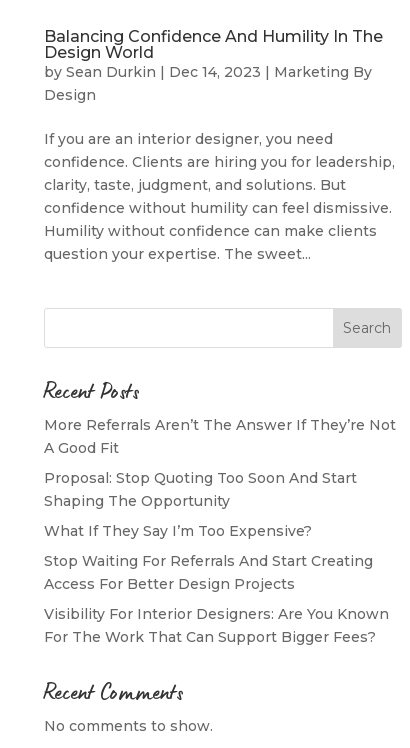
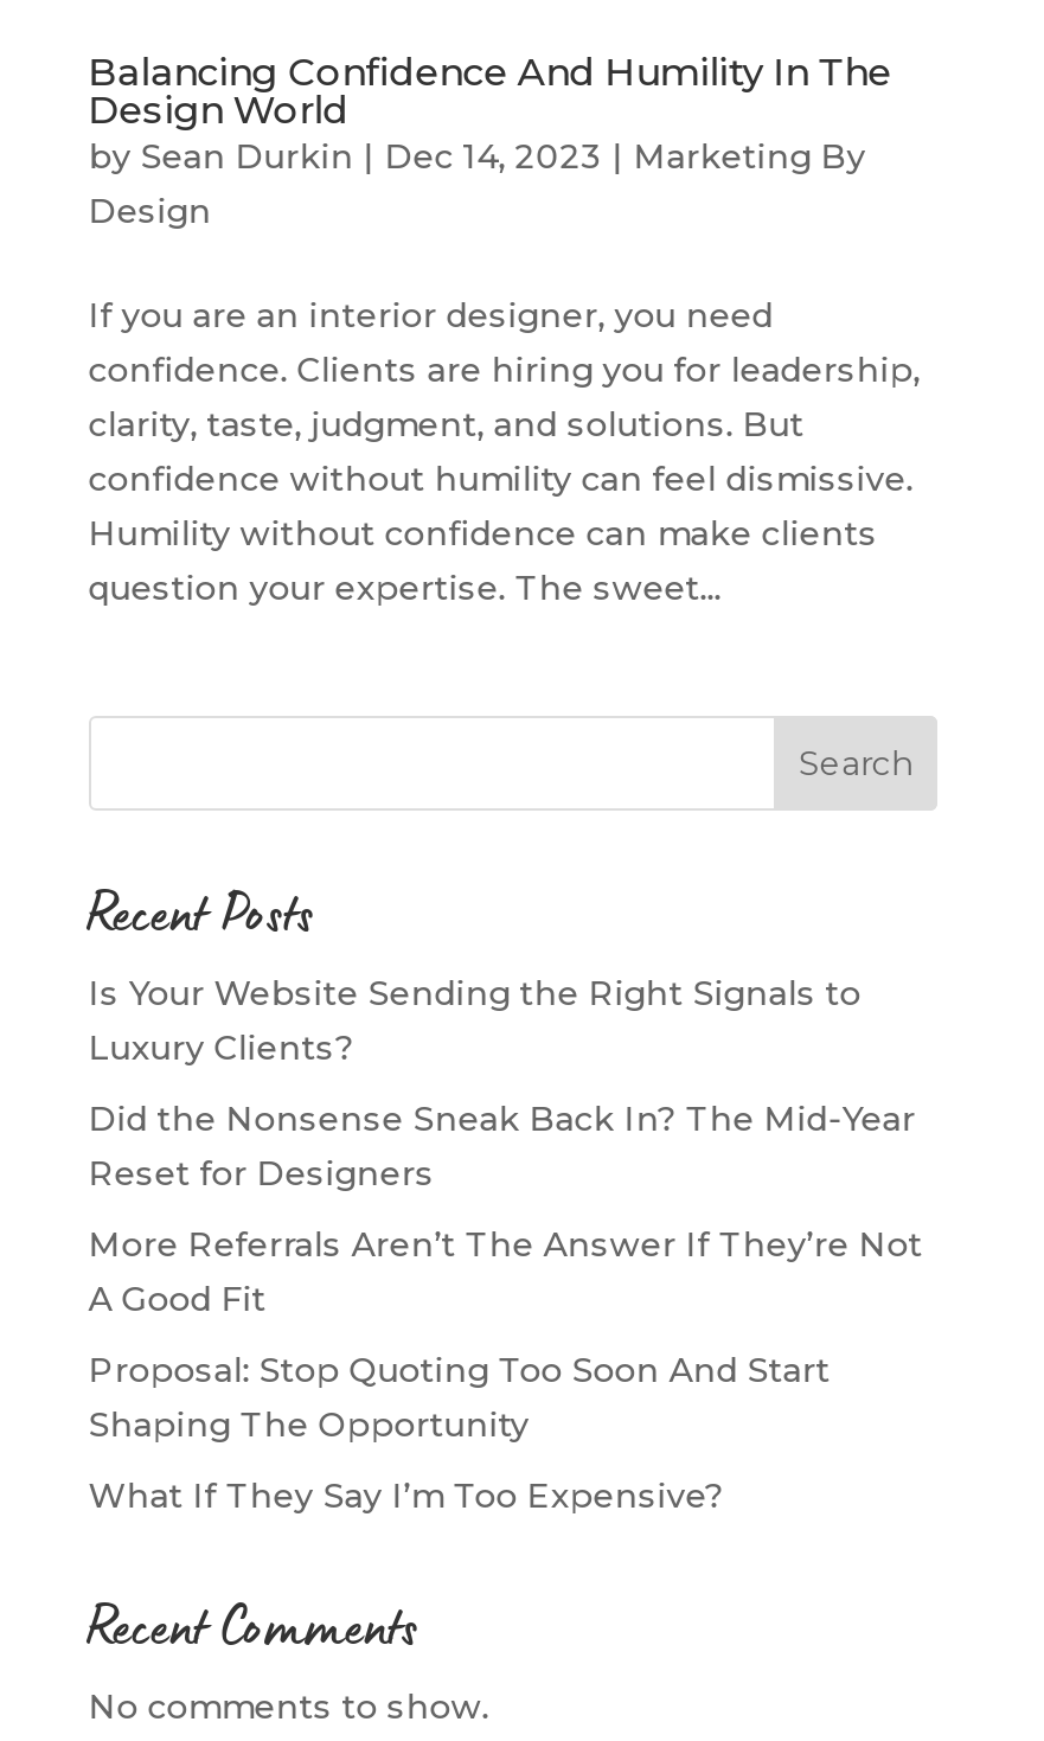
+ Is Your Website Sending the Right Signals to
+ Luxury Clients?
+ Did the Nonsense Sneak Back In? The Mid-Year
+ Reset for Designers

moved down: More Referrals Aren’t The Answer If They’re Not | A Good Fit | Proposal: Stop Quoting Too Soon And Start | Shaping The Opportunity | What If They Say I’m Too Expensive?

- Stop Waiting For Referrals And Start Creating
- Access For Better Design Projects
- Visibility For Interior Designers: Are You Known
- For The Work That Can Support Bigger Fees?
